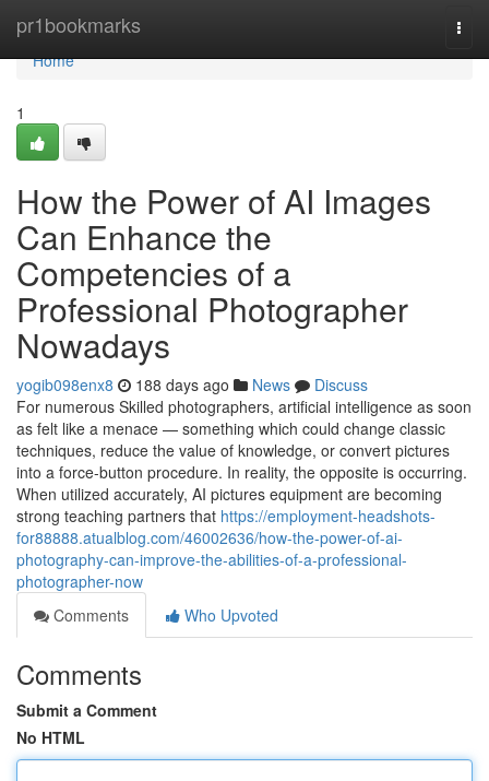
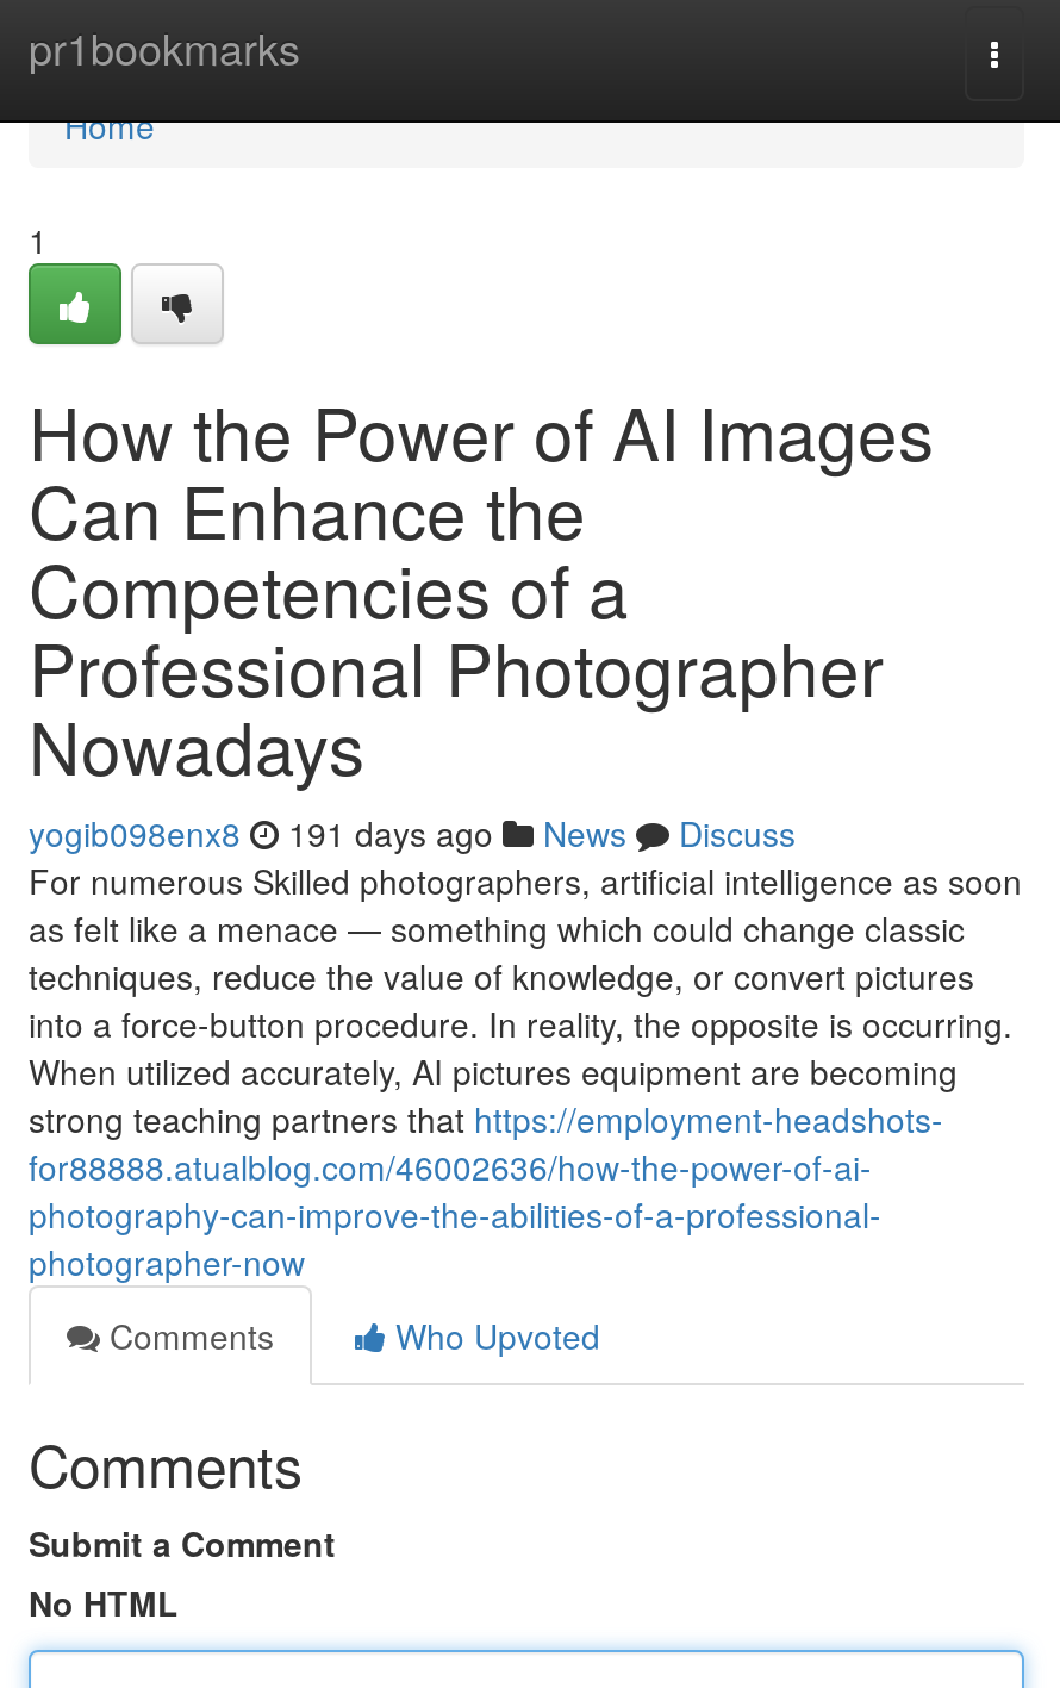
- yogib098enx8 188 days ago News Discuss
+ yogib098enx8 191 days ago News Discuss
